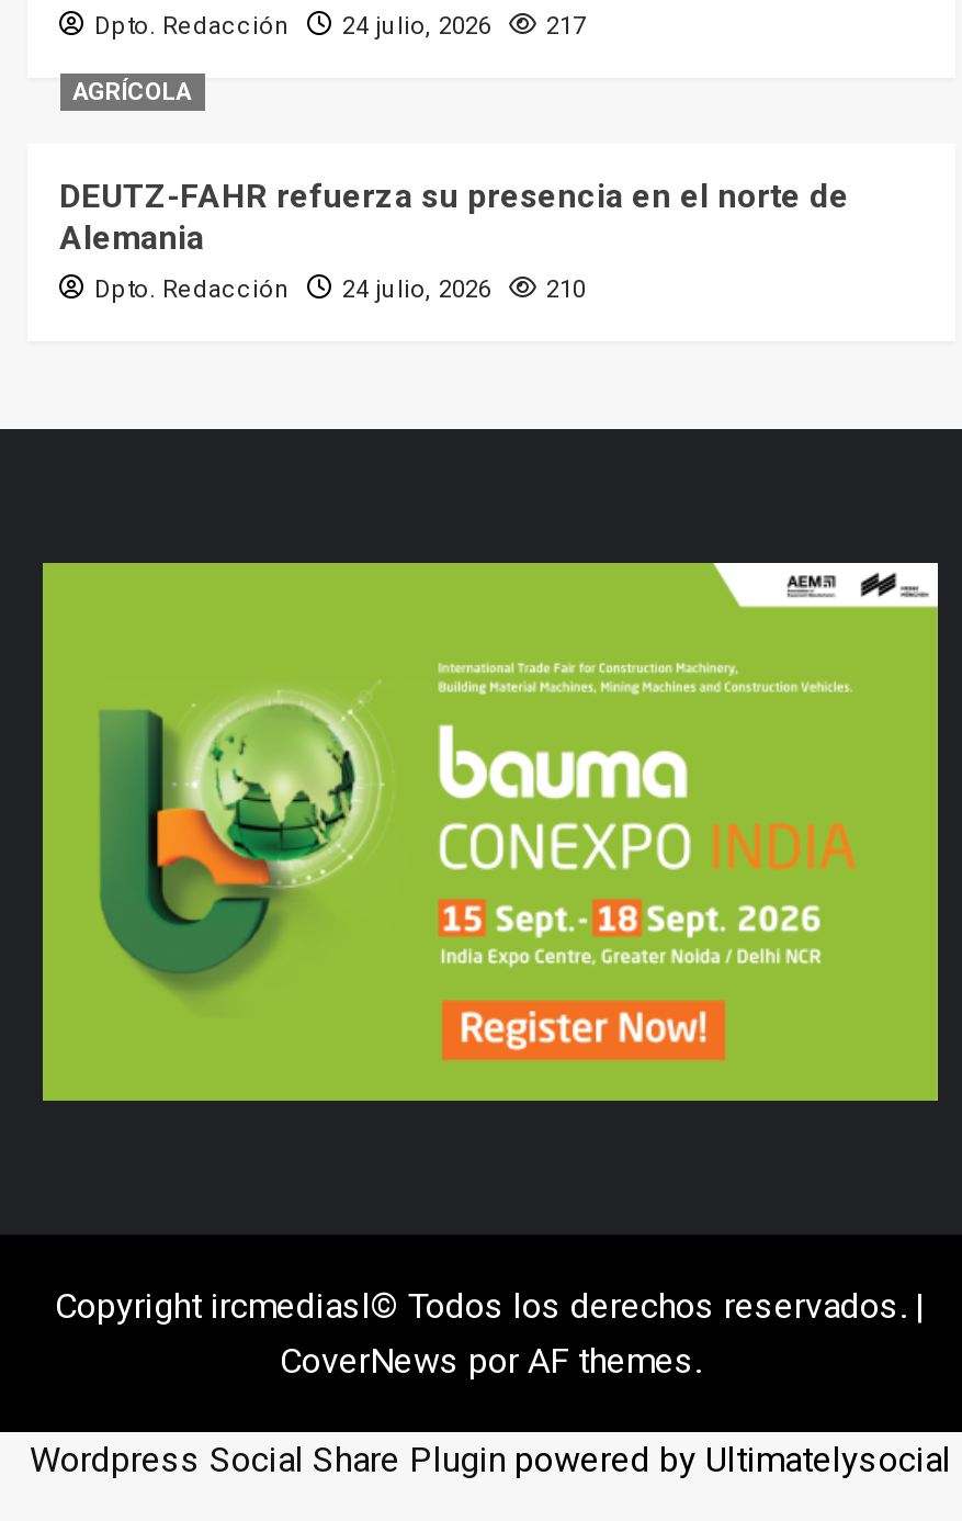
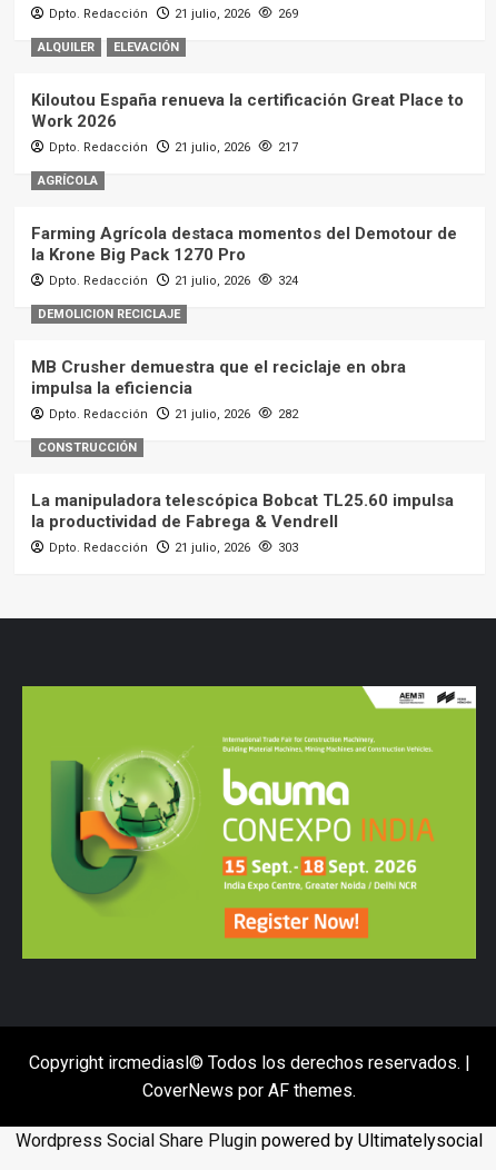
- 24 julio, 2026
+ 21 julio, 2026
+ 269
+ ALQUILER
+ ELEVACIÓN
+ Kiloutou España renueva la certificación Great Place to
+ Work 2026
+ Dpto. Redacción
+ 21 julio, 2026

- DEUTZ-FAHR refuerza su presencia en el norte de
- Alemania
+ Farming Agrícola destaca momentos del Demotour de
+ la Krone Big Pack 1270 Pro

- 24 julio, 2026
- 210
+ 21 julio, 2026
+ 324
+ DEMOLICION RECICLAJE
+ MB Crusher demuestra que el reciclaje en obra
+ impulsa la eficiencia
+ Dpto. Redacción
+ 21 julio, 2026
+ 282
+ CONSTRUCCIÓN
+ La manipuladora telescópica Bobcat TL25.60 impulsa
+ la productividad de Fabrega & Vendrell
+ Dpto. Redacción
+ 21 julio, 2026
+ 303
